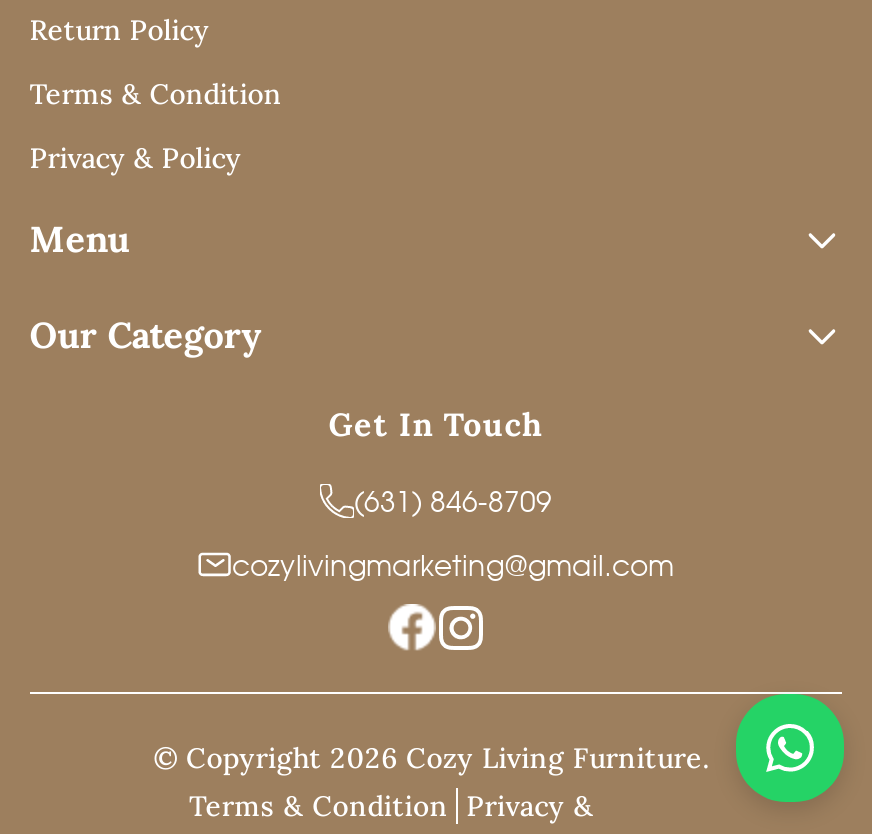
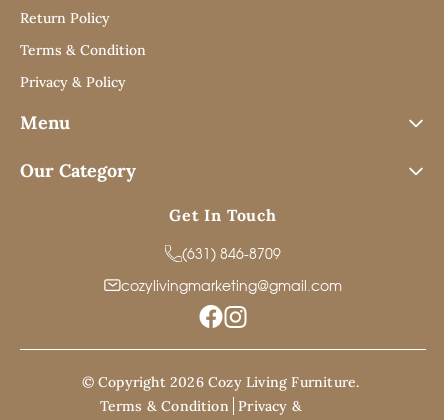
- [image]
